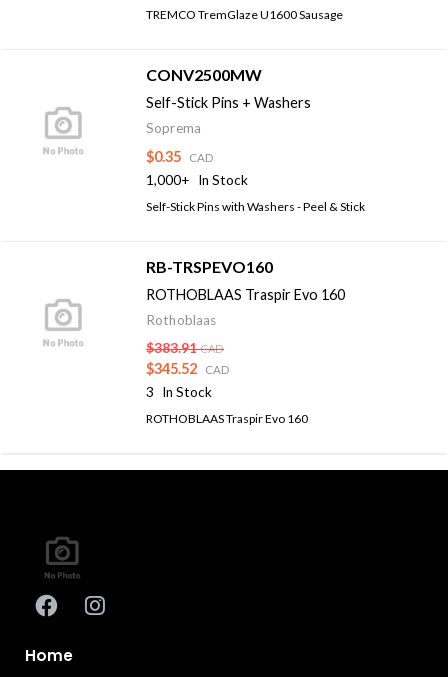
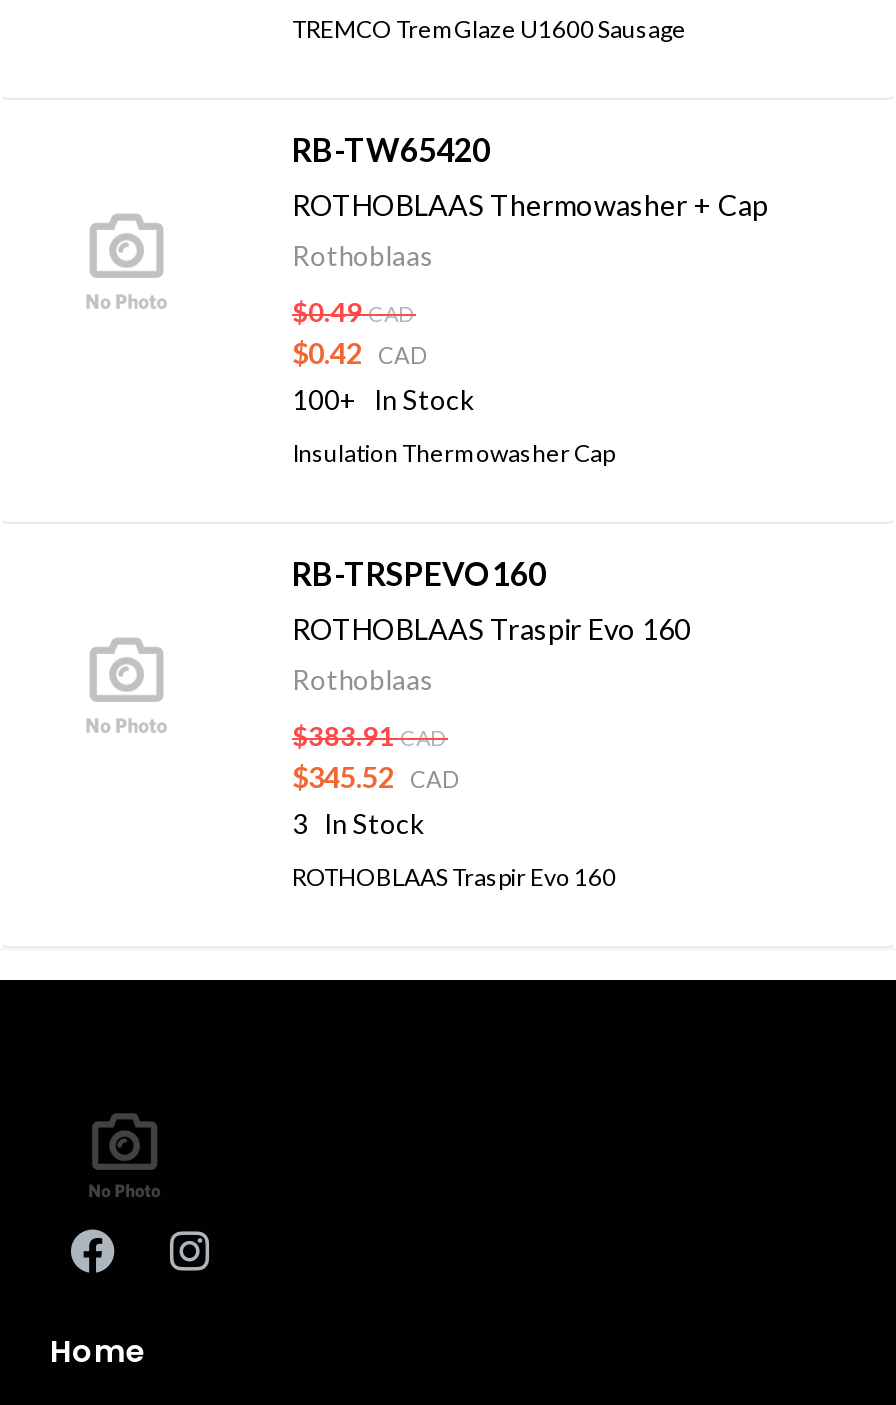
- CONV2500MW
+ RB-TW65420

- Self-Stick Pins + Washers
+ ROTHOBLAAS Thermowasher + Cap

- Soprema
+ Rothoblaas

- $0.35
+ $0.49 CAD
+ $0.42

- 1,000+ In Stock
+ 100+ In Stock

- Self-Stick Pins with Washers - Peel & Stick
+ Insulation Thermowasher Cap
